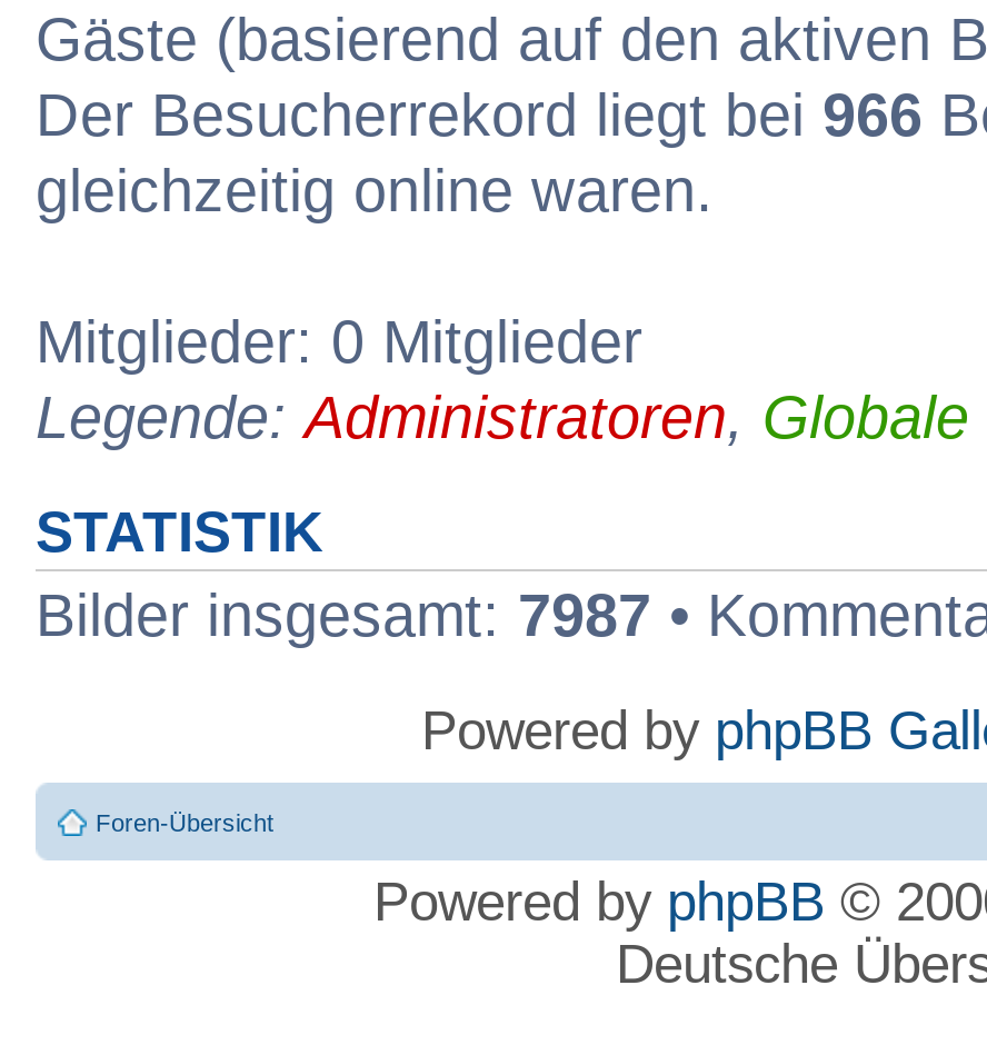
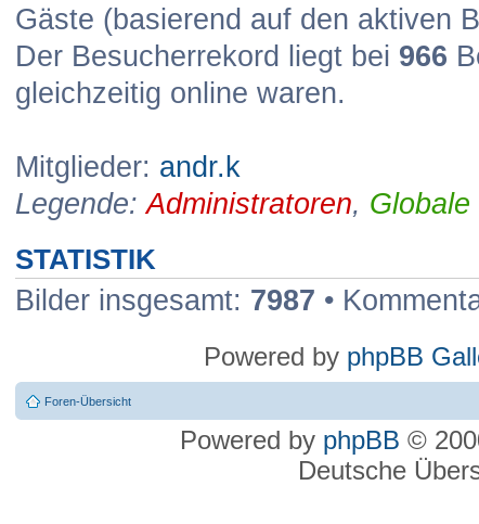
- Mitglieder: 0 Mitglieder
+ Mitglieder: andr.k
